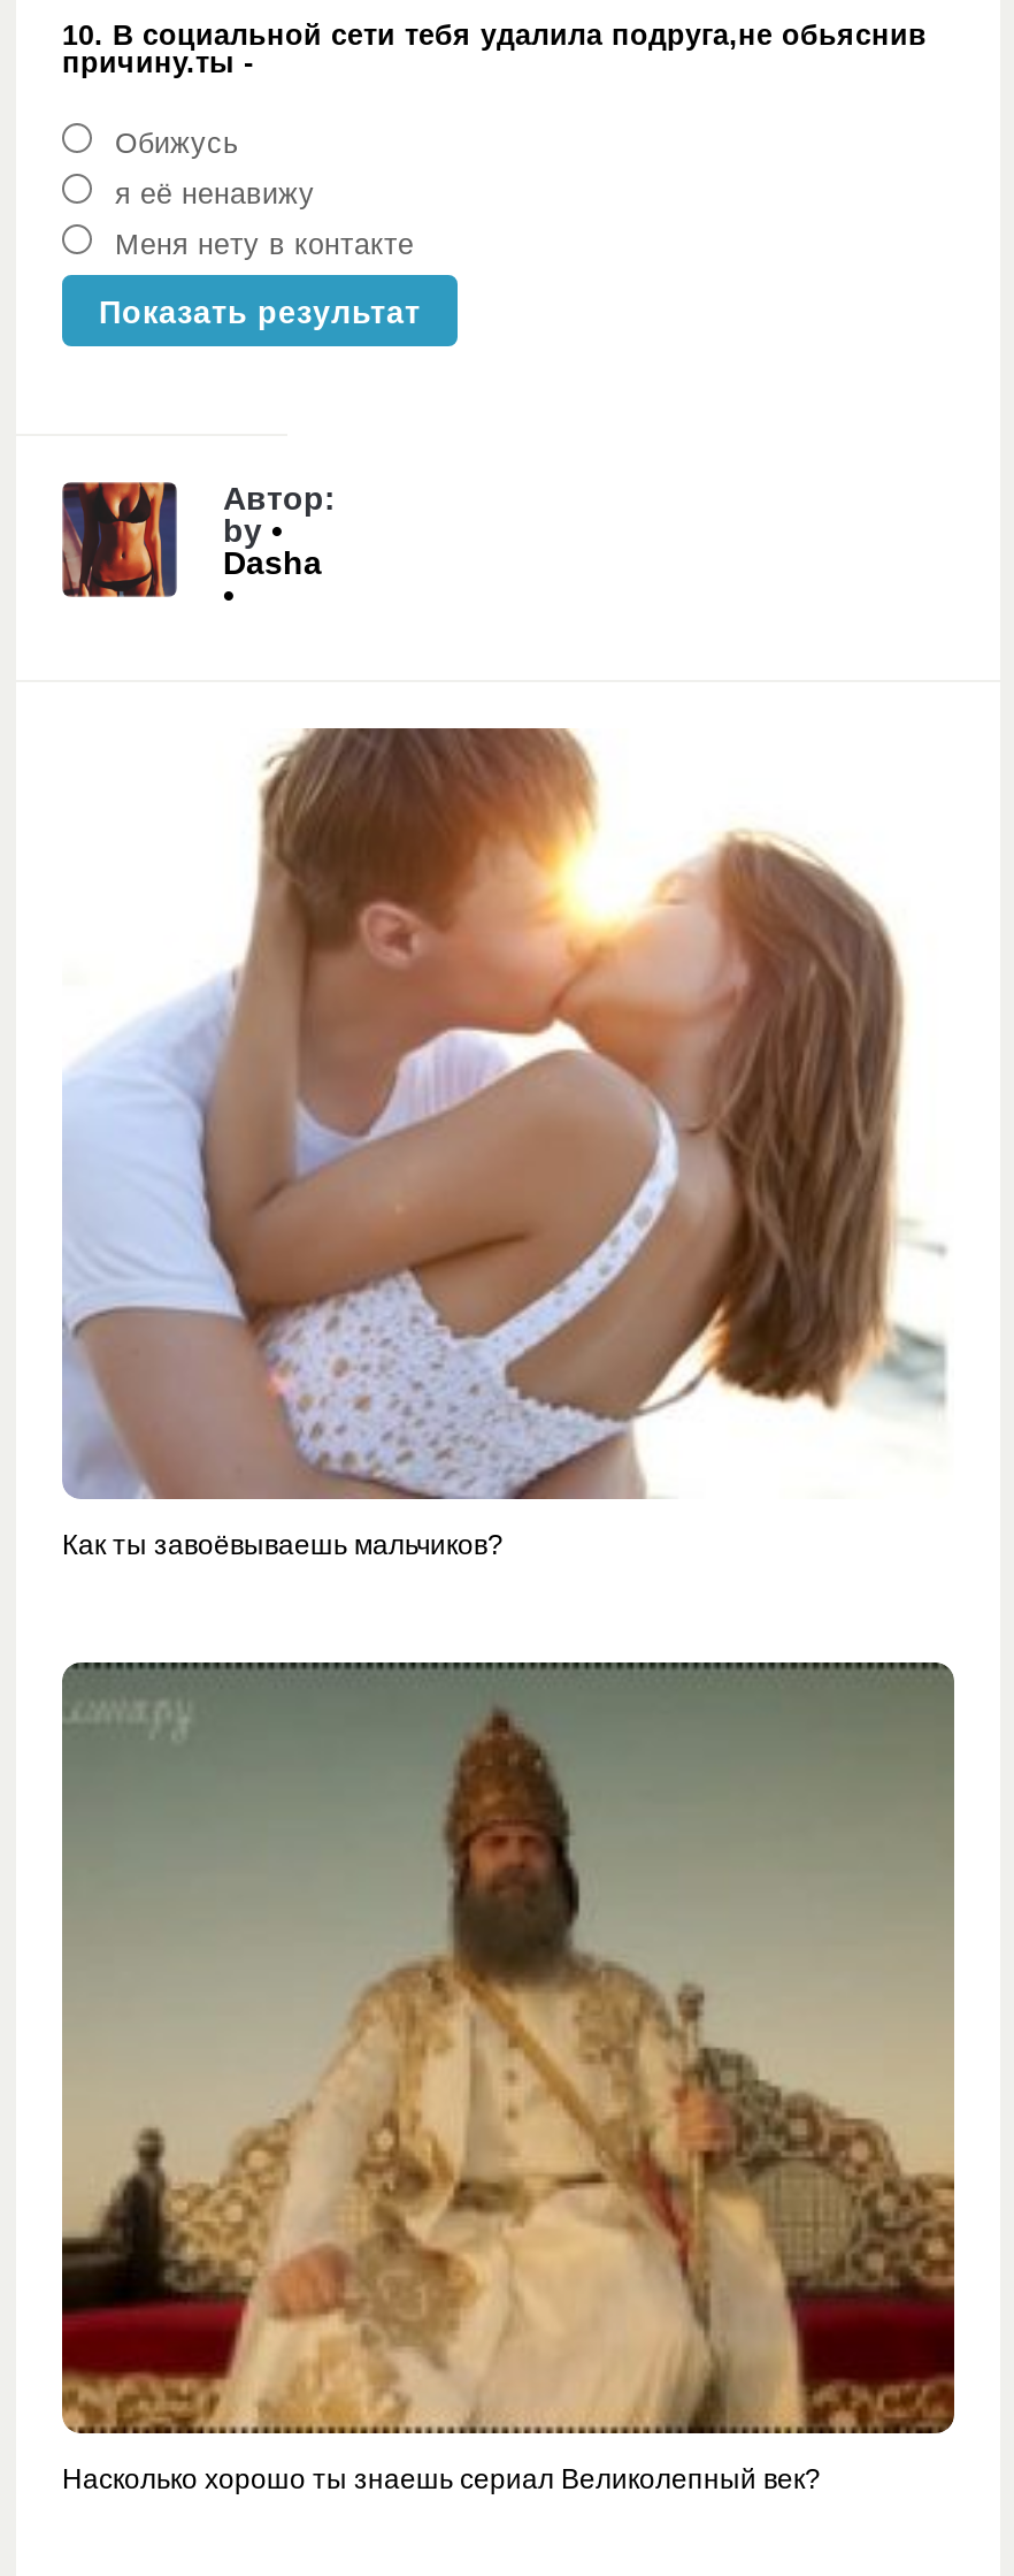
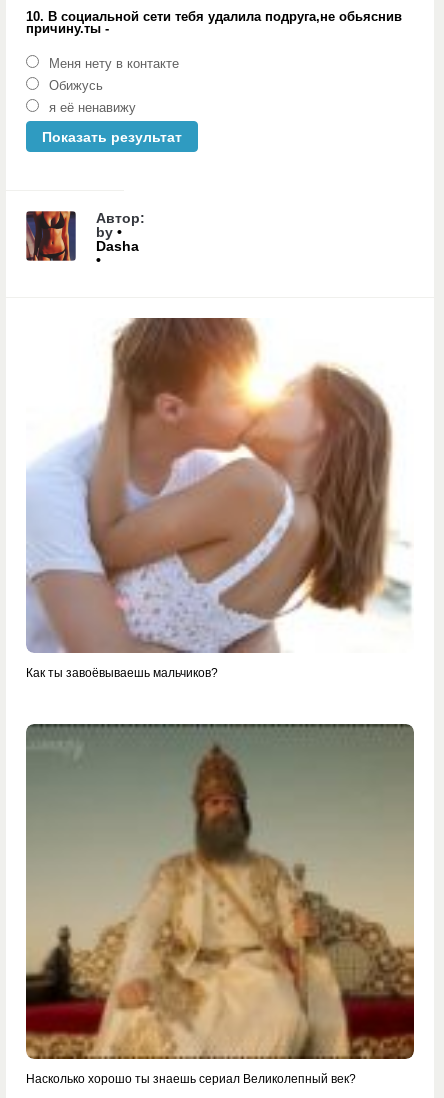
moved down: Обижусь | я её ненавижу

moved up: Меня нету в контакте
